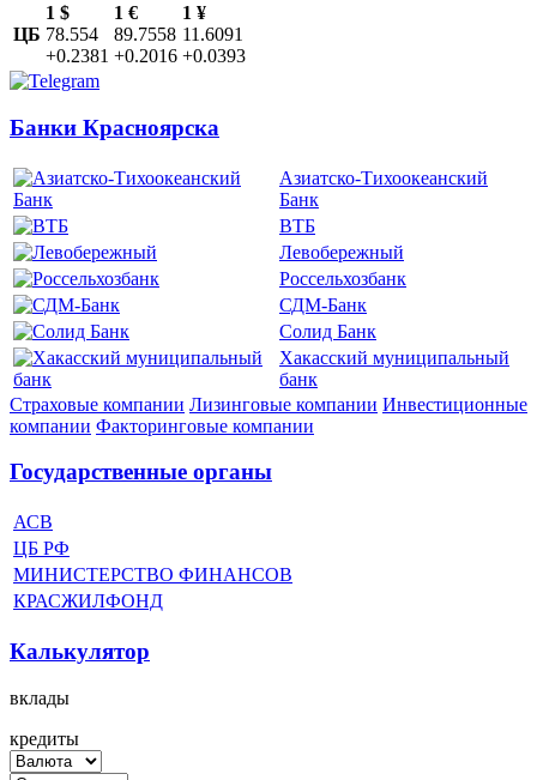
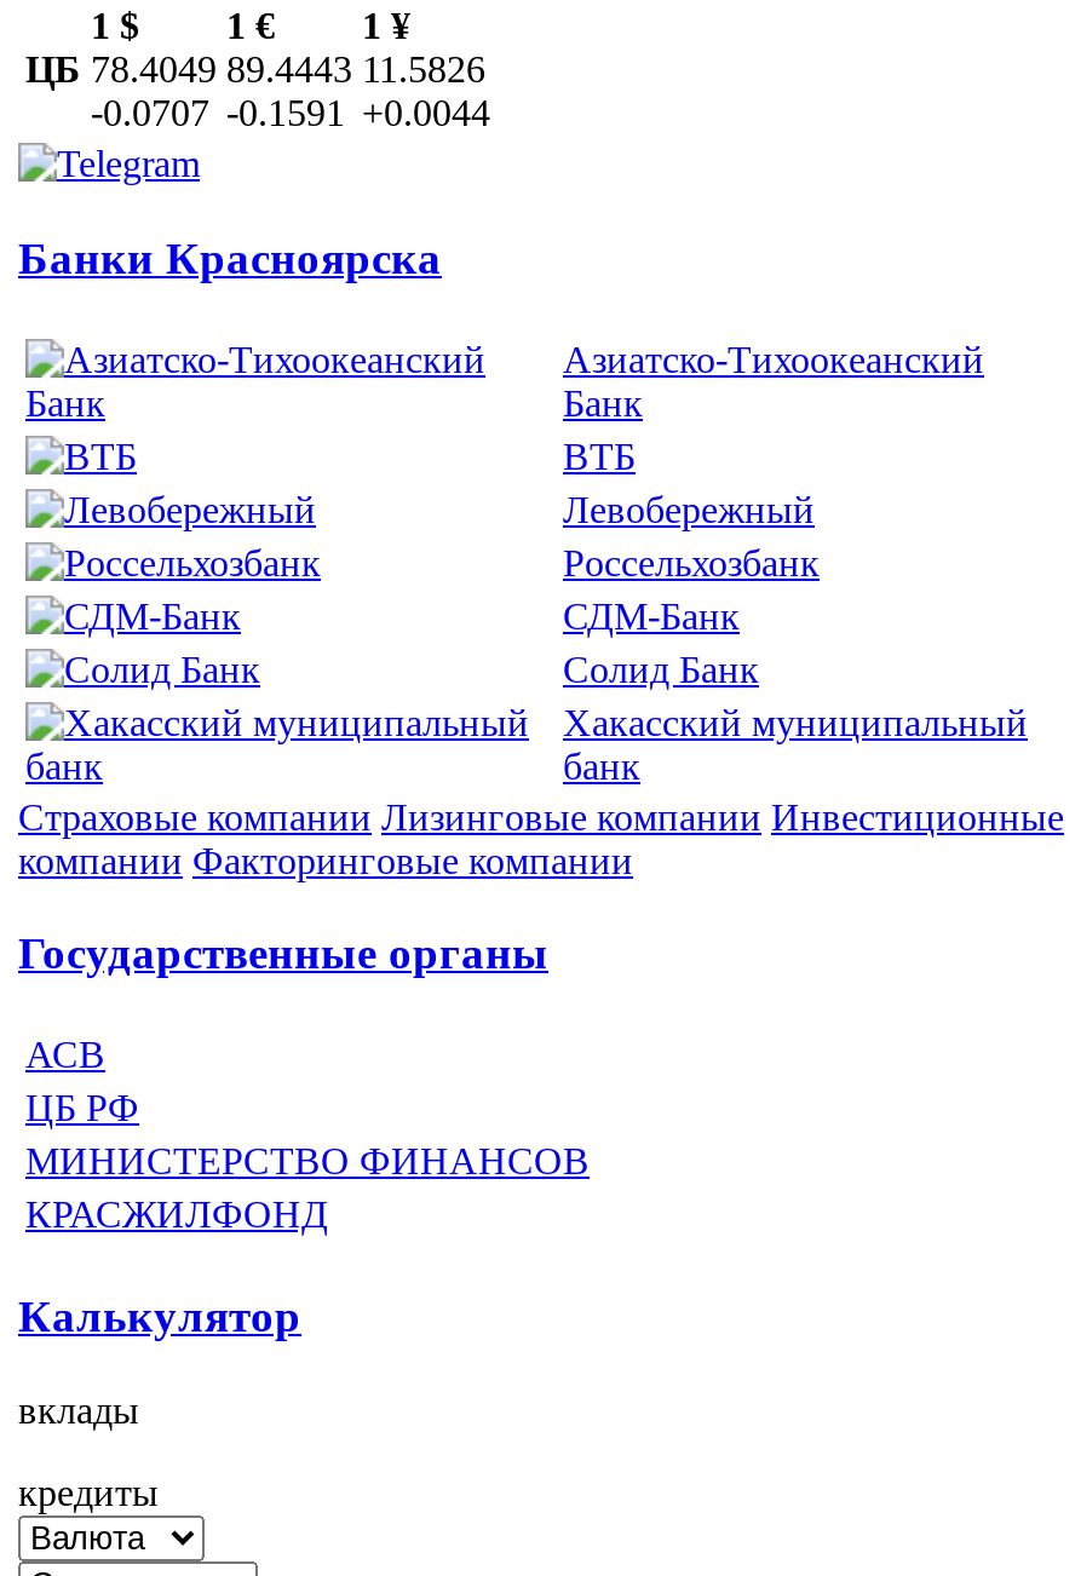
- 78.554
+ 78.4049

- 89.7558
+ 89.4443

- 11.6091
+ 11.5826

- +0.2381
+ -0.0707

- +0.2016
+ -0.1591

- +0.0393
+ +0.0044
